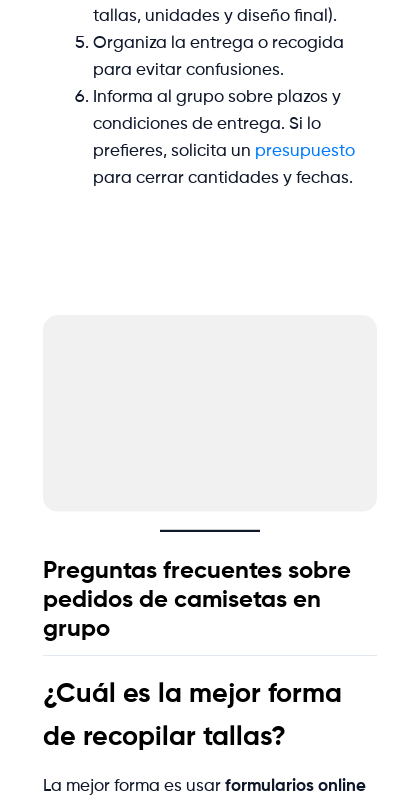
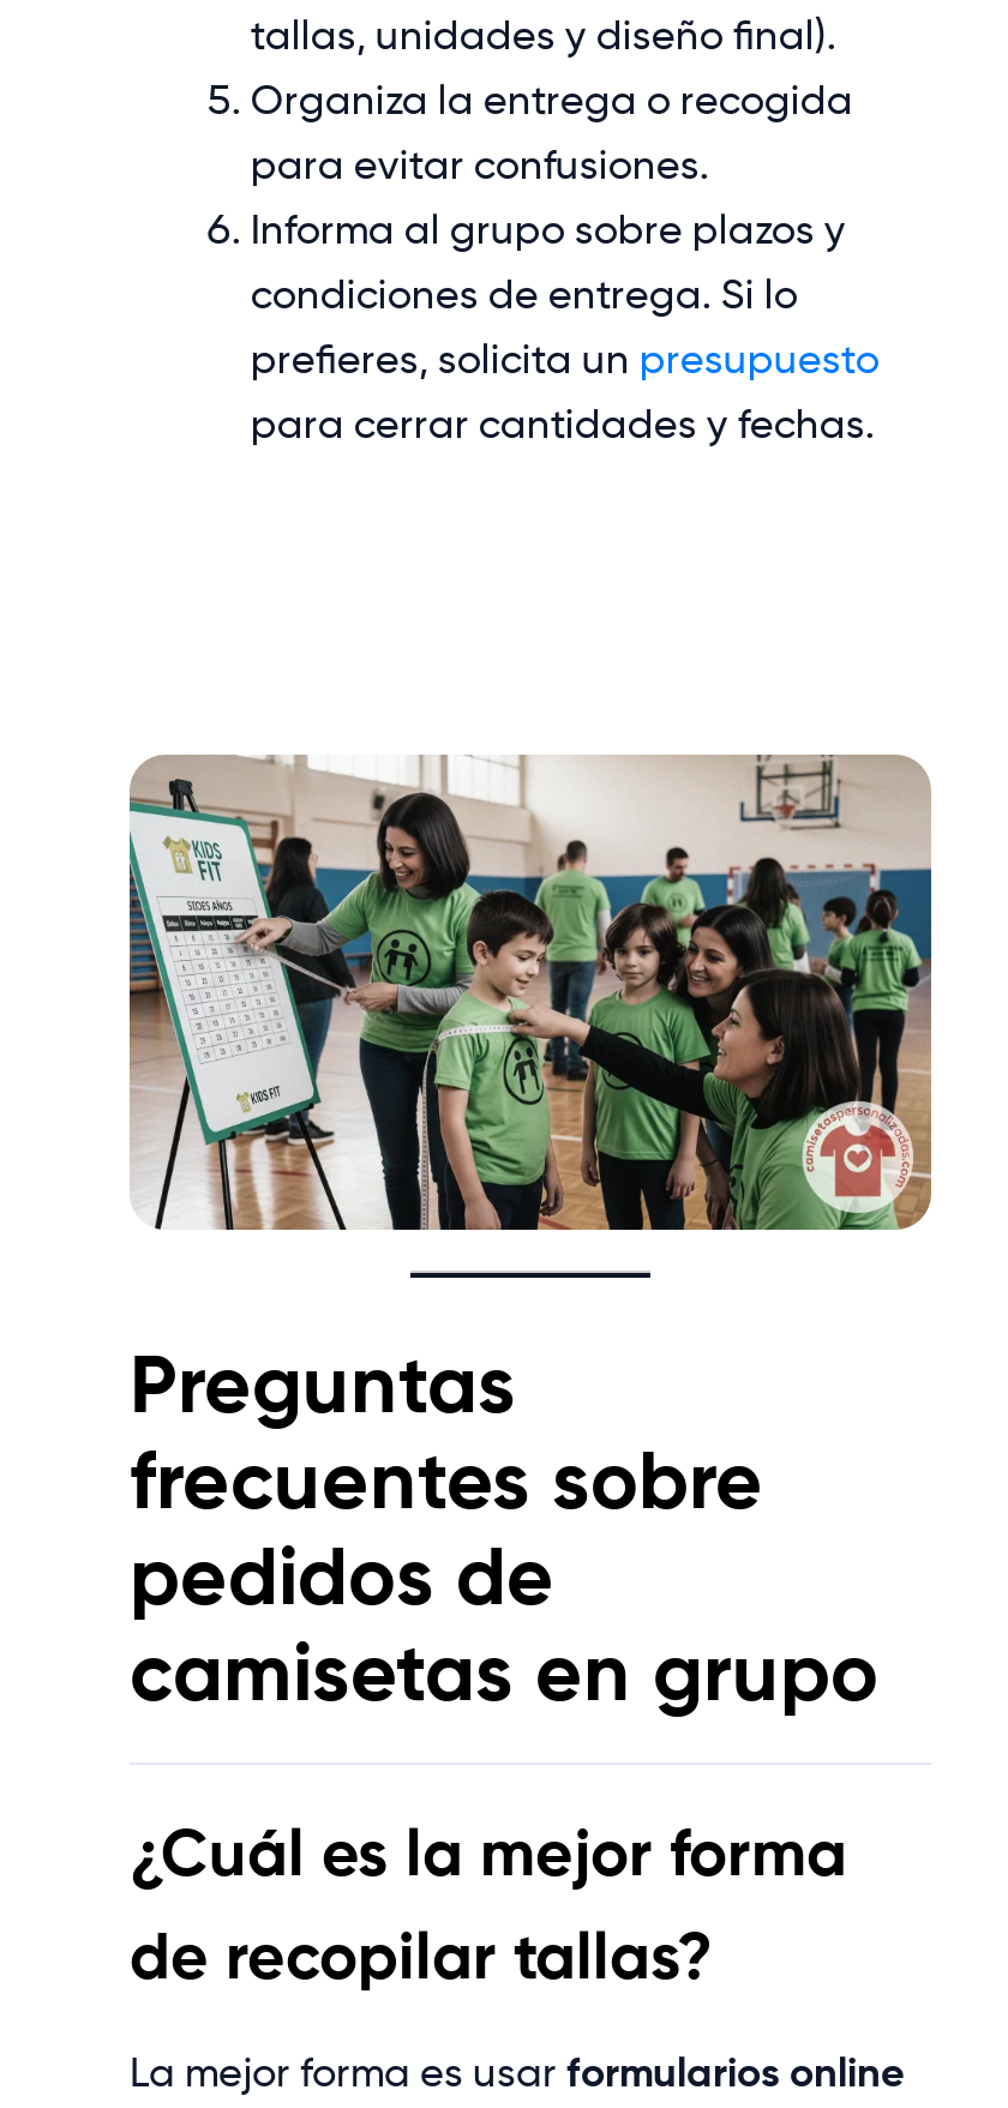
+ [image]
